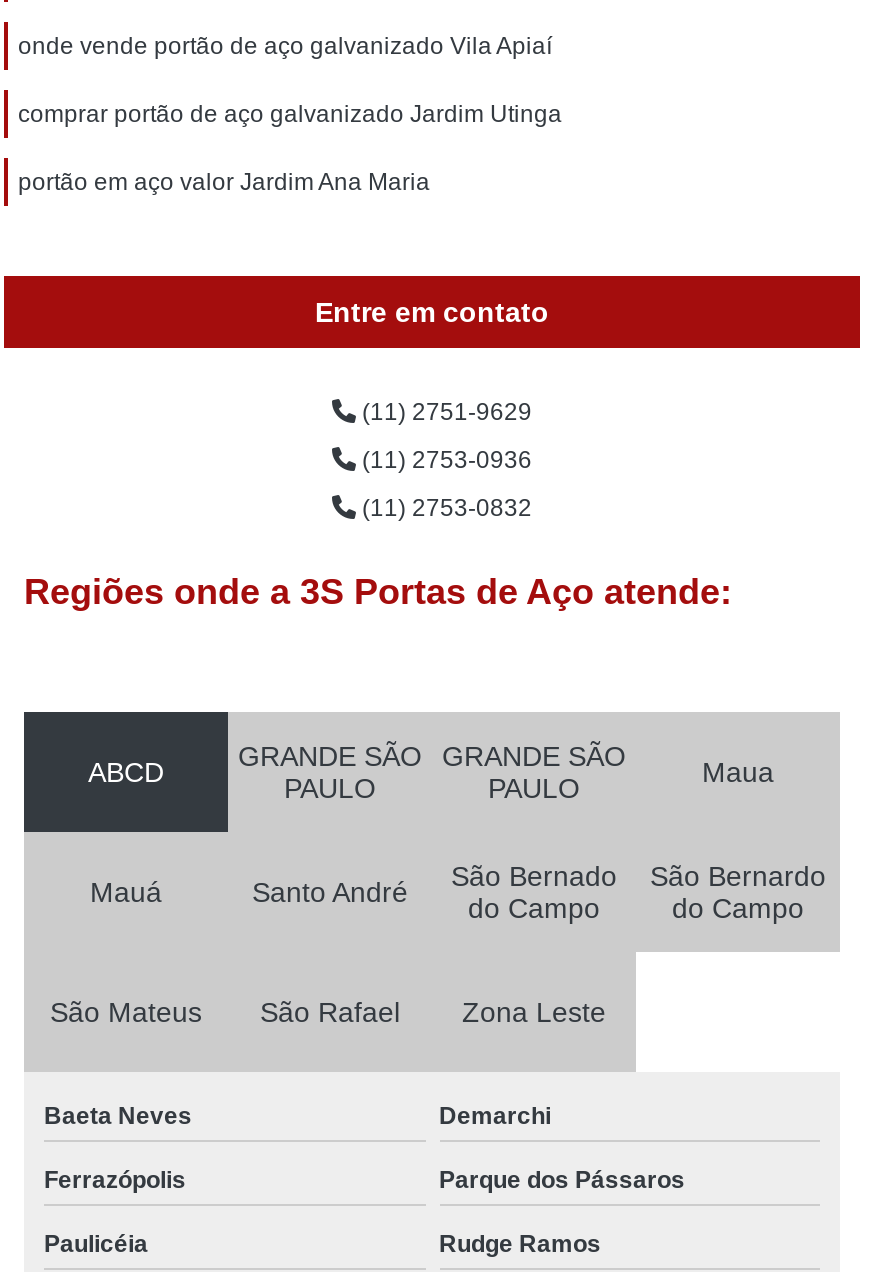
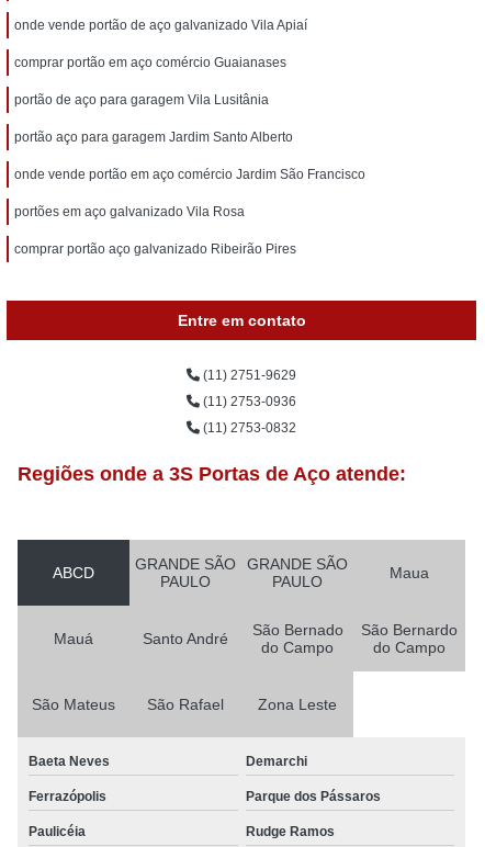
- comprar portão de aço galvanizado Jardim Utinga
- portão em aço valor Jardim Ana Maria
+ comprar portão em aço comércio Guaianases
+ portão de aço para garagem Vila Lusitânia
+ portão aço para garagem Jardim Santo Alberto
+ onde vende portão em aço comércio Jardim São Francisco
+ portões em aço galvanizado Vila Rosa
+ comprar portão aço galvanizado Ribeirão Pires
